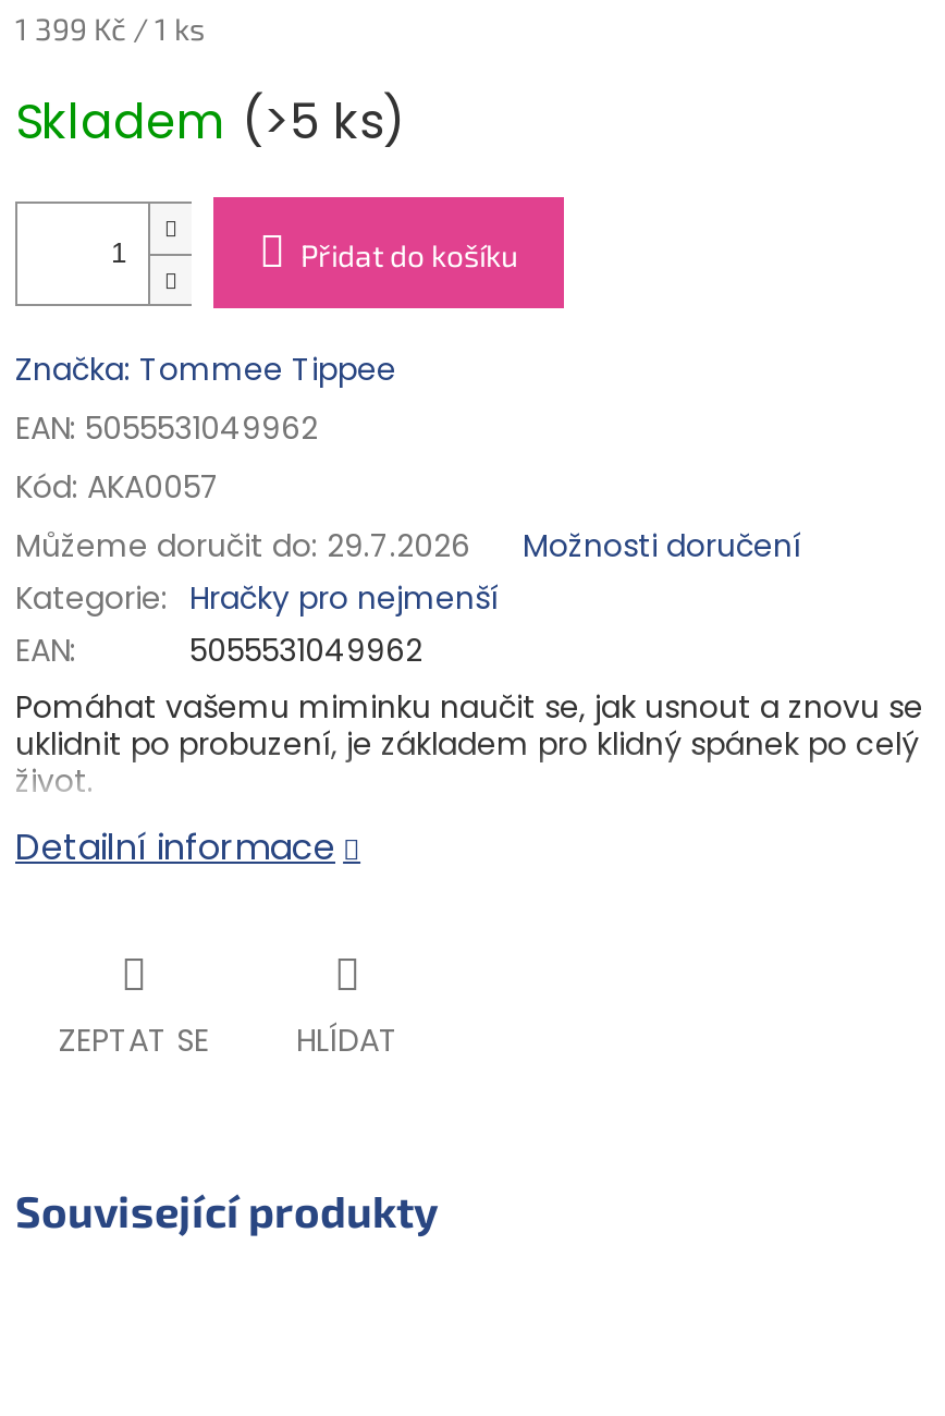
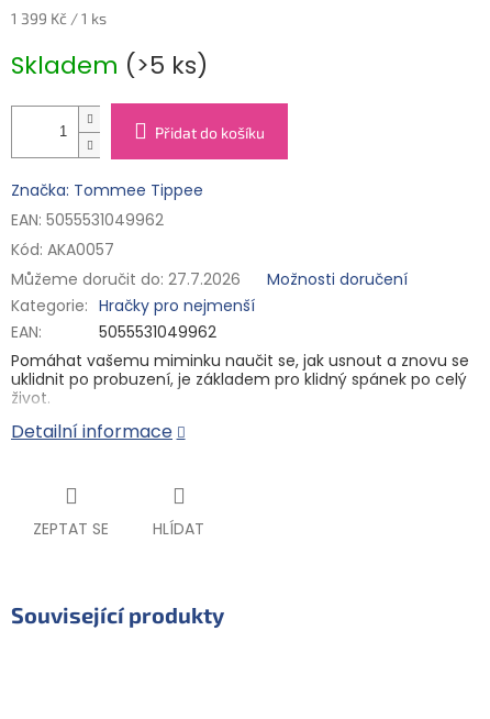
- Můžeme doručit do: 29.7.2026
+ Můžeme doručit do: 27.7.2026
